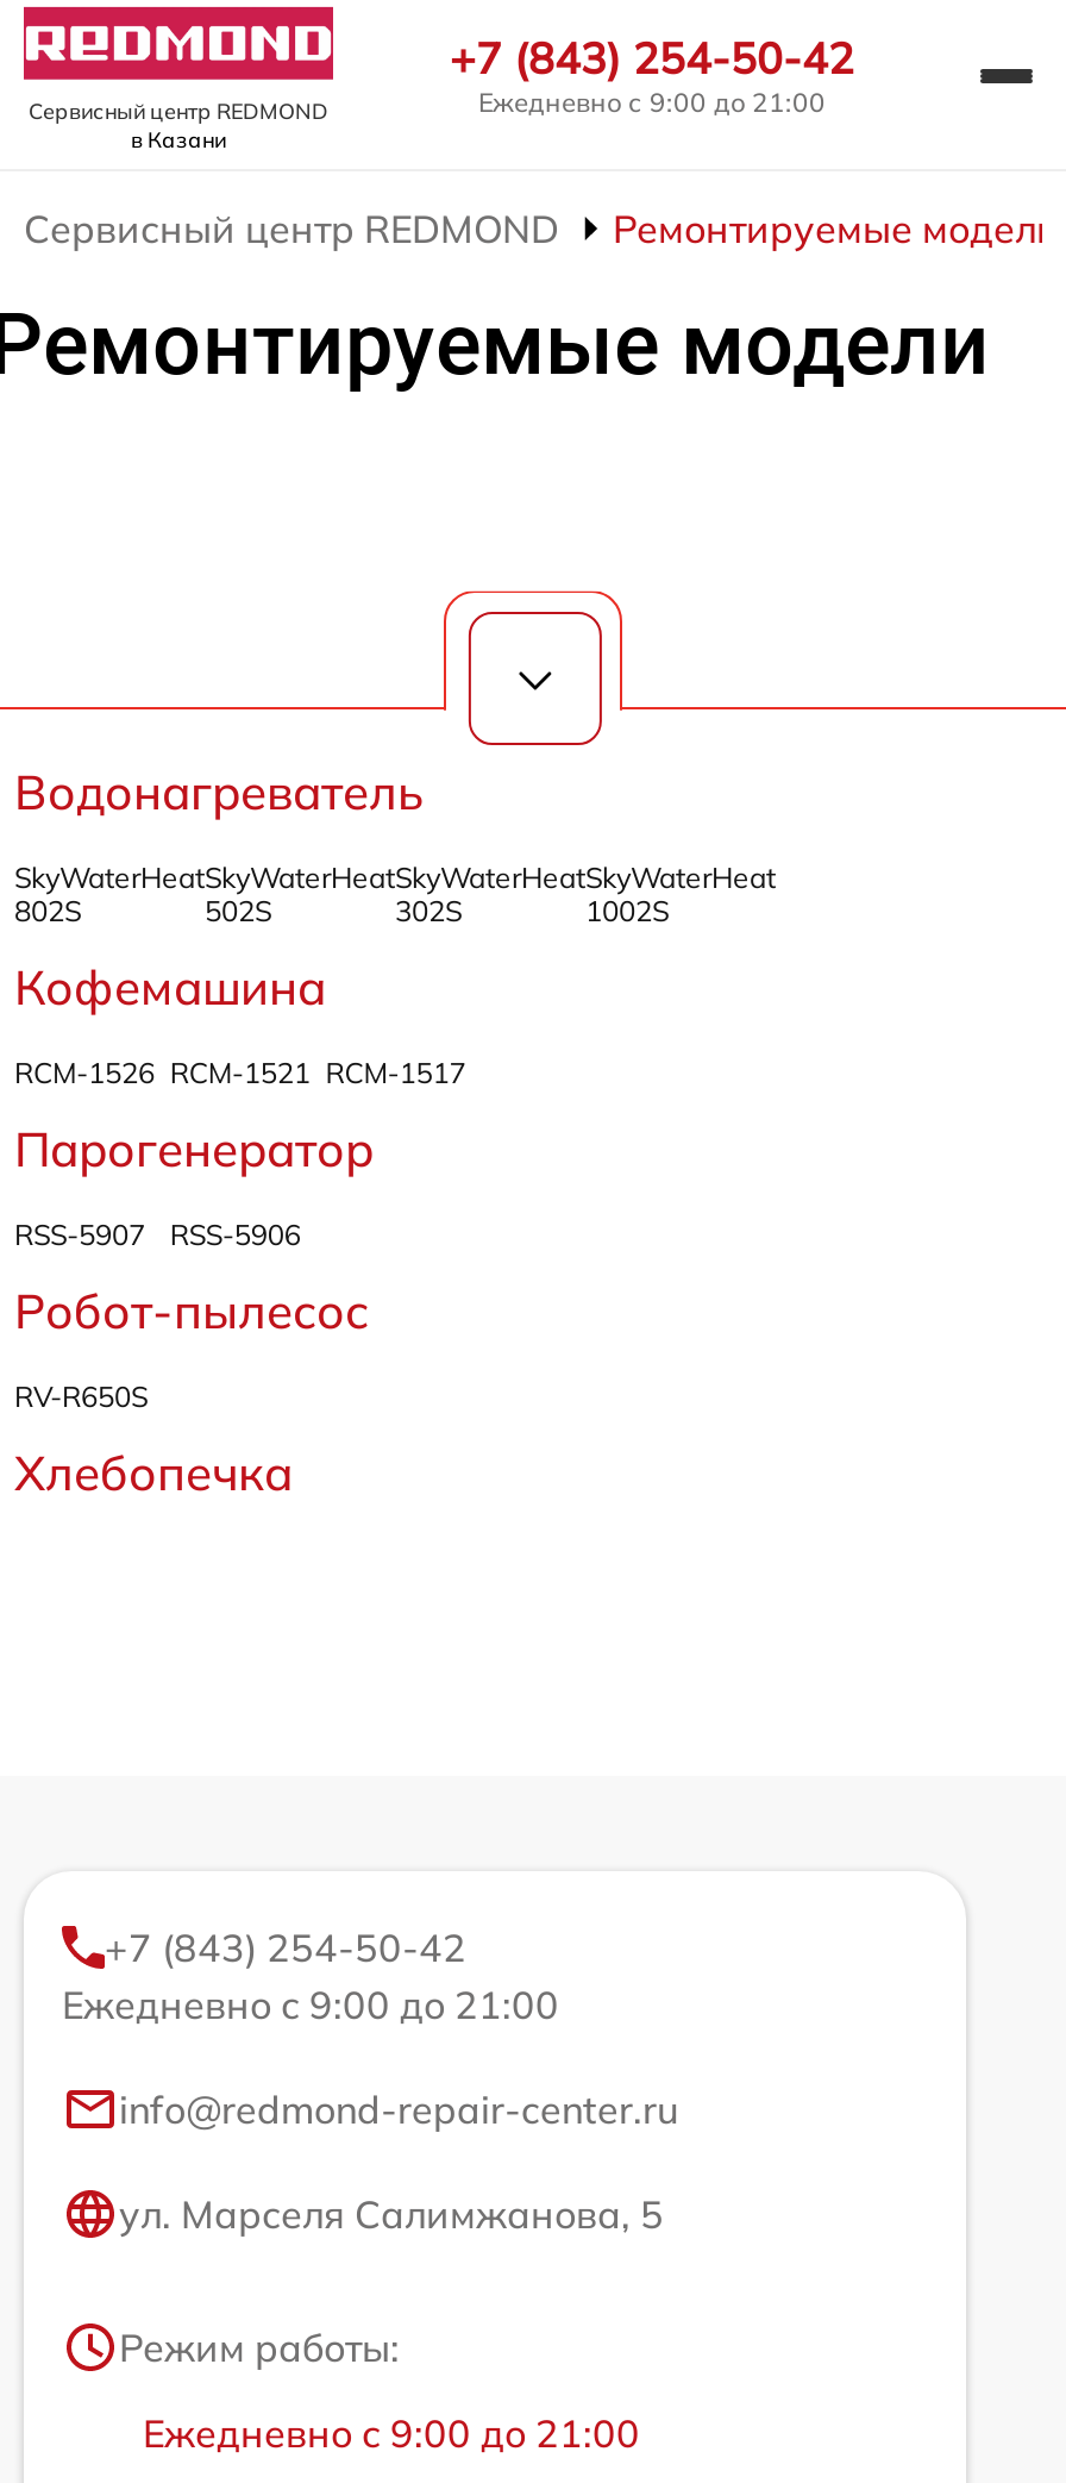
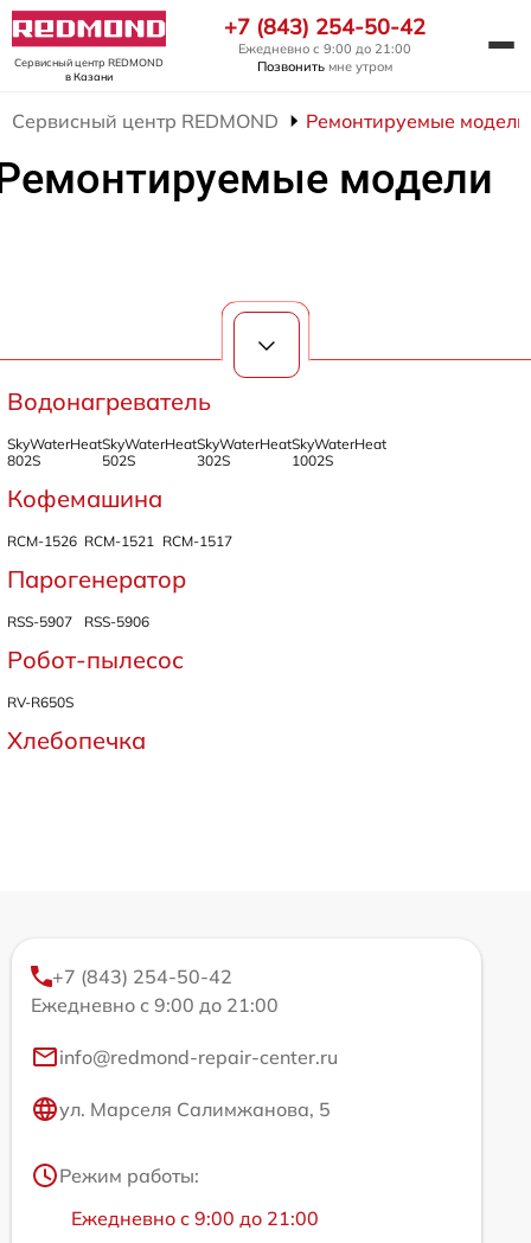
+ Позвонить мне утром
